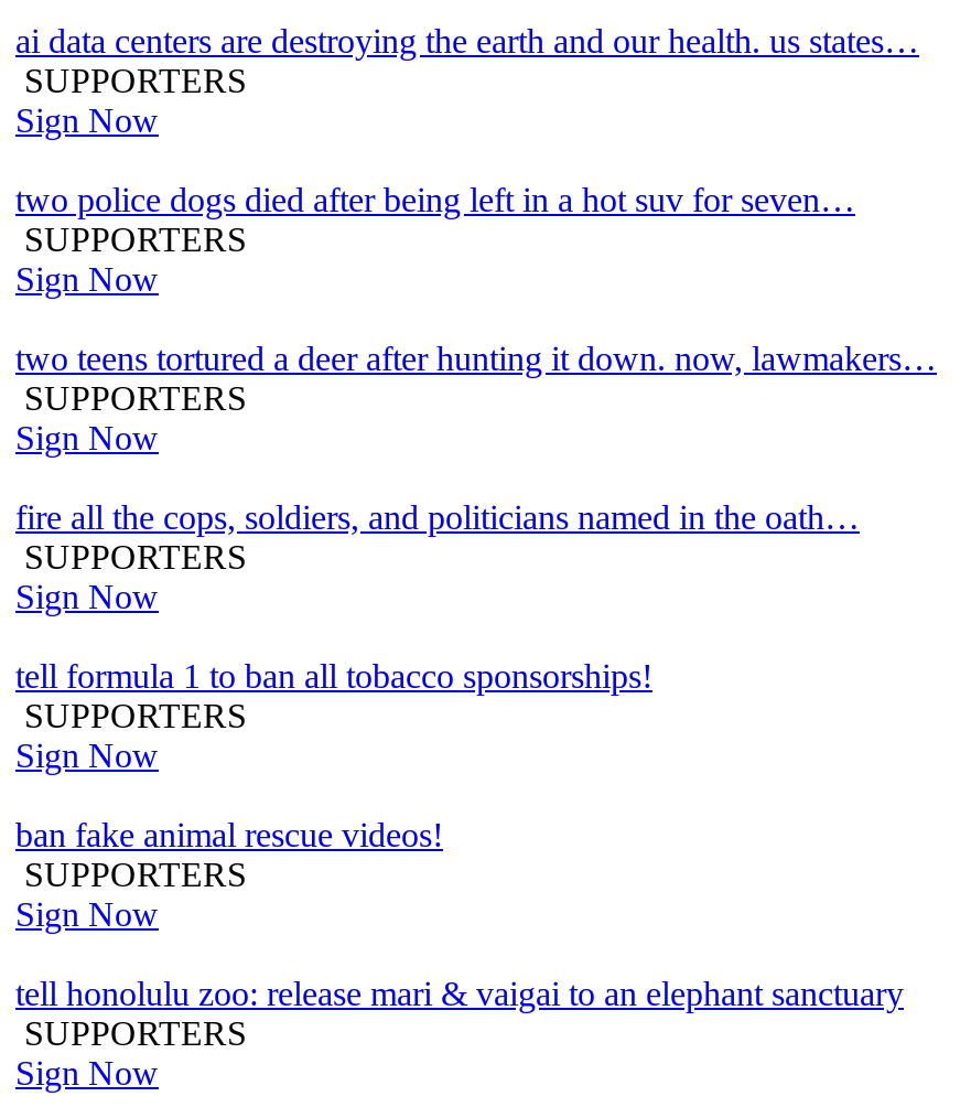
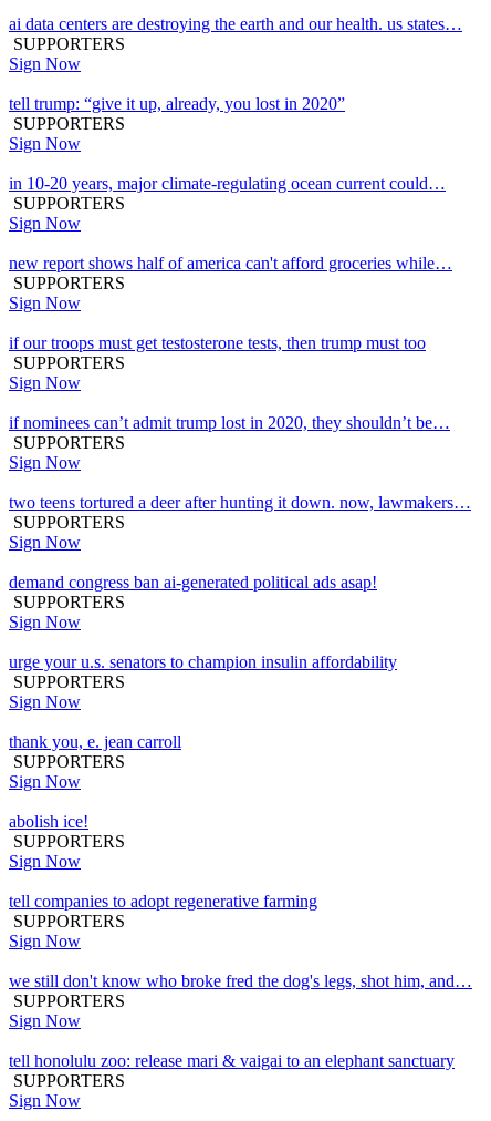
- two police dogs died after being left in a hot suv for seven…
+ tell trump: “give it up, already, you lost in 2020”
+ SUPPORTERS
+ Sign Now
+ in 10-20 years, major climate-regulating ocean current could…
+ SUPPORTERS
+ Sign Now
+ new report shows half of america can't afford groceries while…
+ SUPPORTERS
+ Sign Now
+ if our troops must get testosterone tests, then trump must too
+ SUPPORTERS
+ Sign Now
+ if nominees can’t admit trump lost in 2020, they shouldn’t be…

- fire all the cops, soldiers, and politicians named in the oath…
+ demand congress ban ai-generated political ads asap!

- tell formula 1 to ban all tobacco sponsorships!
+ urge your u.s. senators to champion insulin affordability

- ban fake animal rescue videos!
+ thank you, e. jean carroll
+ SUPPORTERS
+ Sign Now
+ abolish ice!
+ SUPPORTERS
+ Sign Now
+ tell companies to adopt regenerative farming
+ SUPPORTERS
+ Sign Now
+ we still don't know who broke fred the dog's legs, shot him, and…
